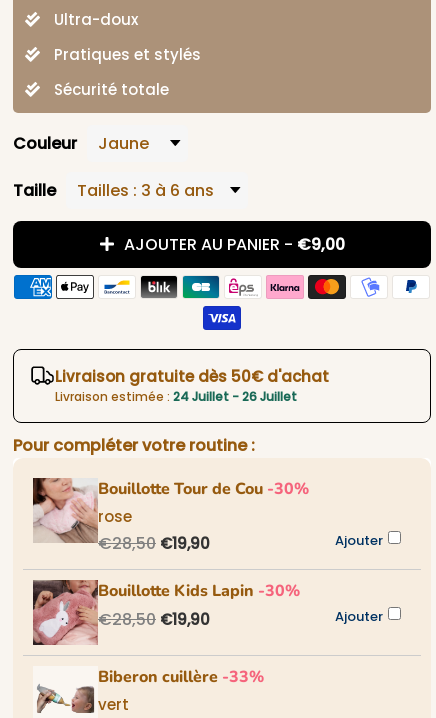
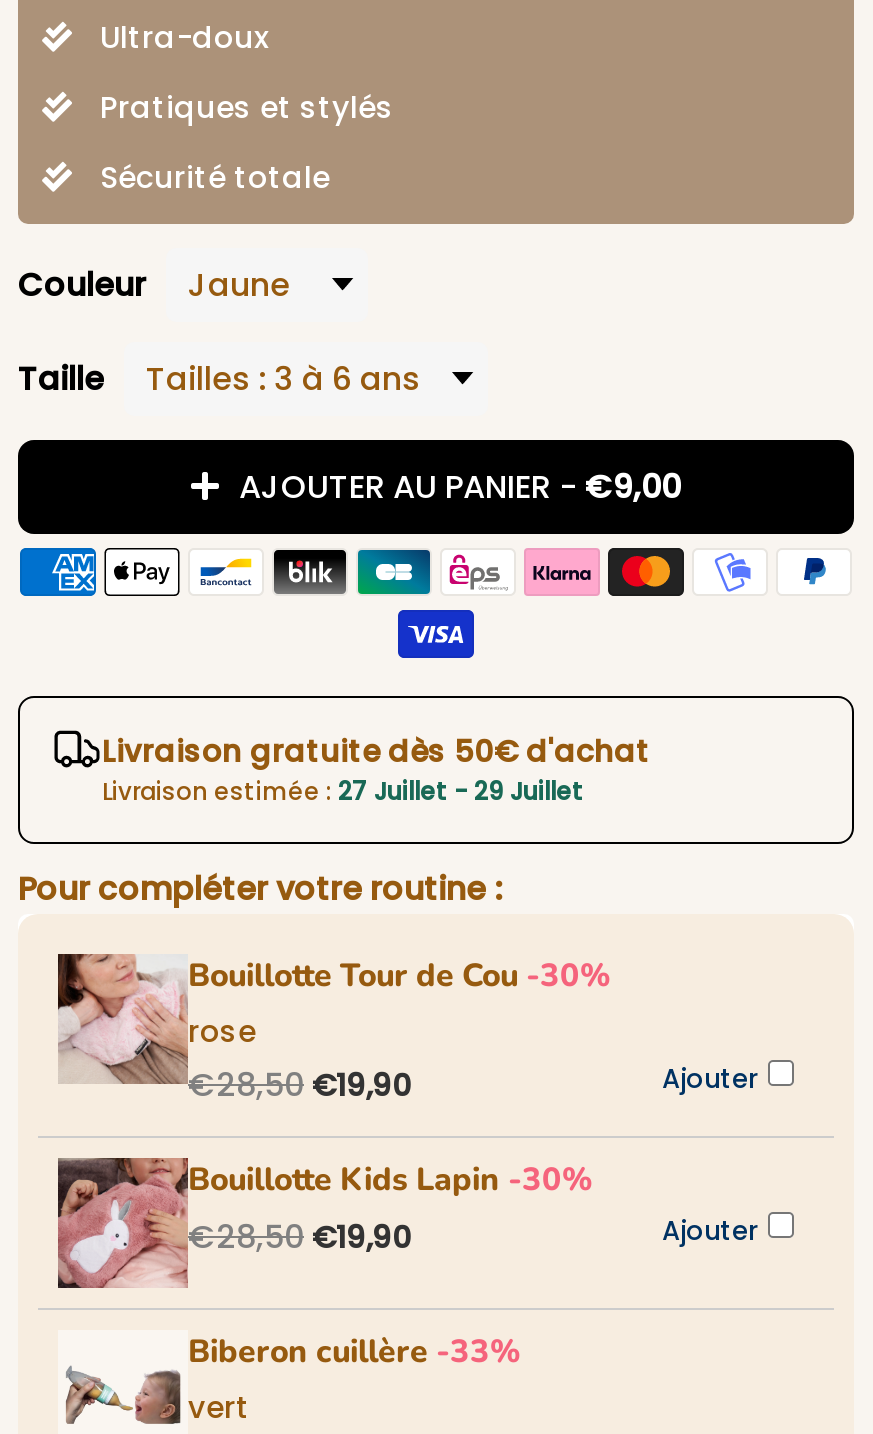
- Livraison estimée : 24 Juillet - 26 Juillet
+ Livraison estimée : 27 Juillet - 29 Juillet
